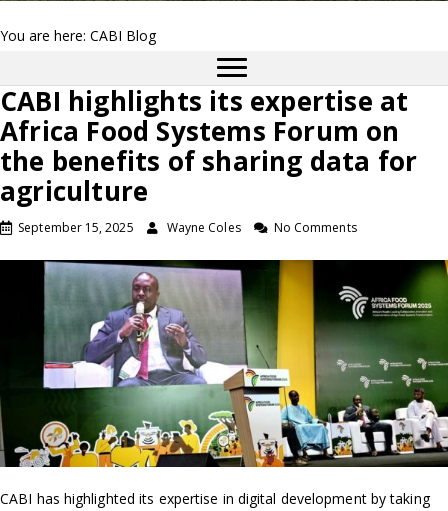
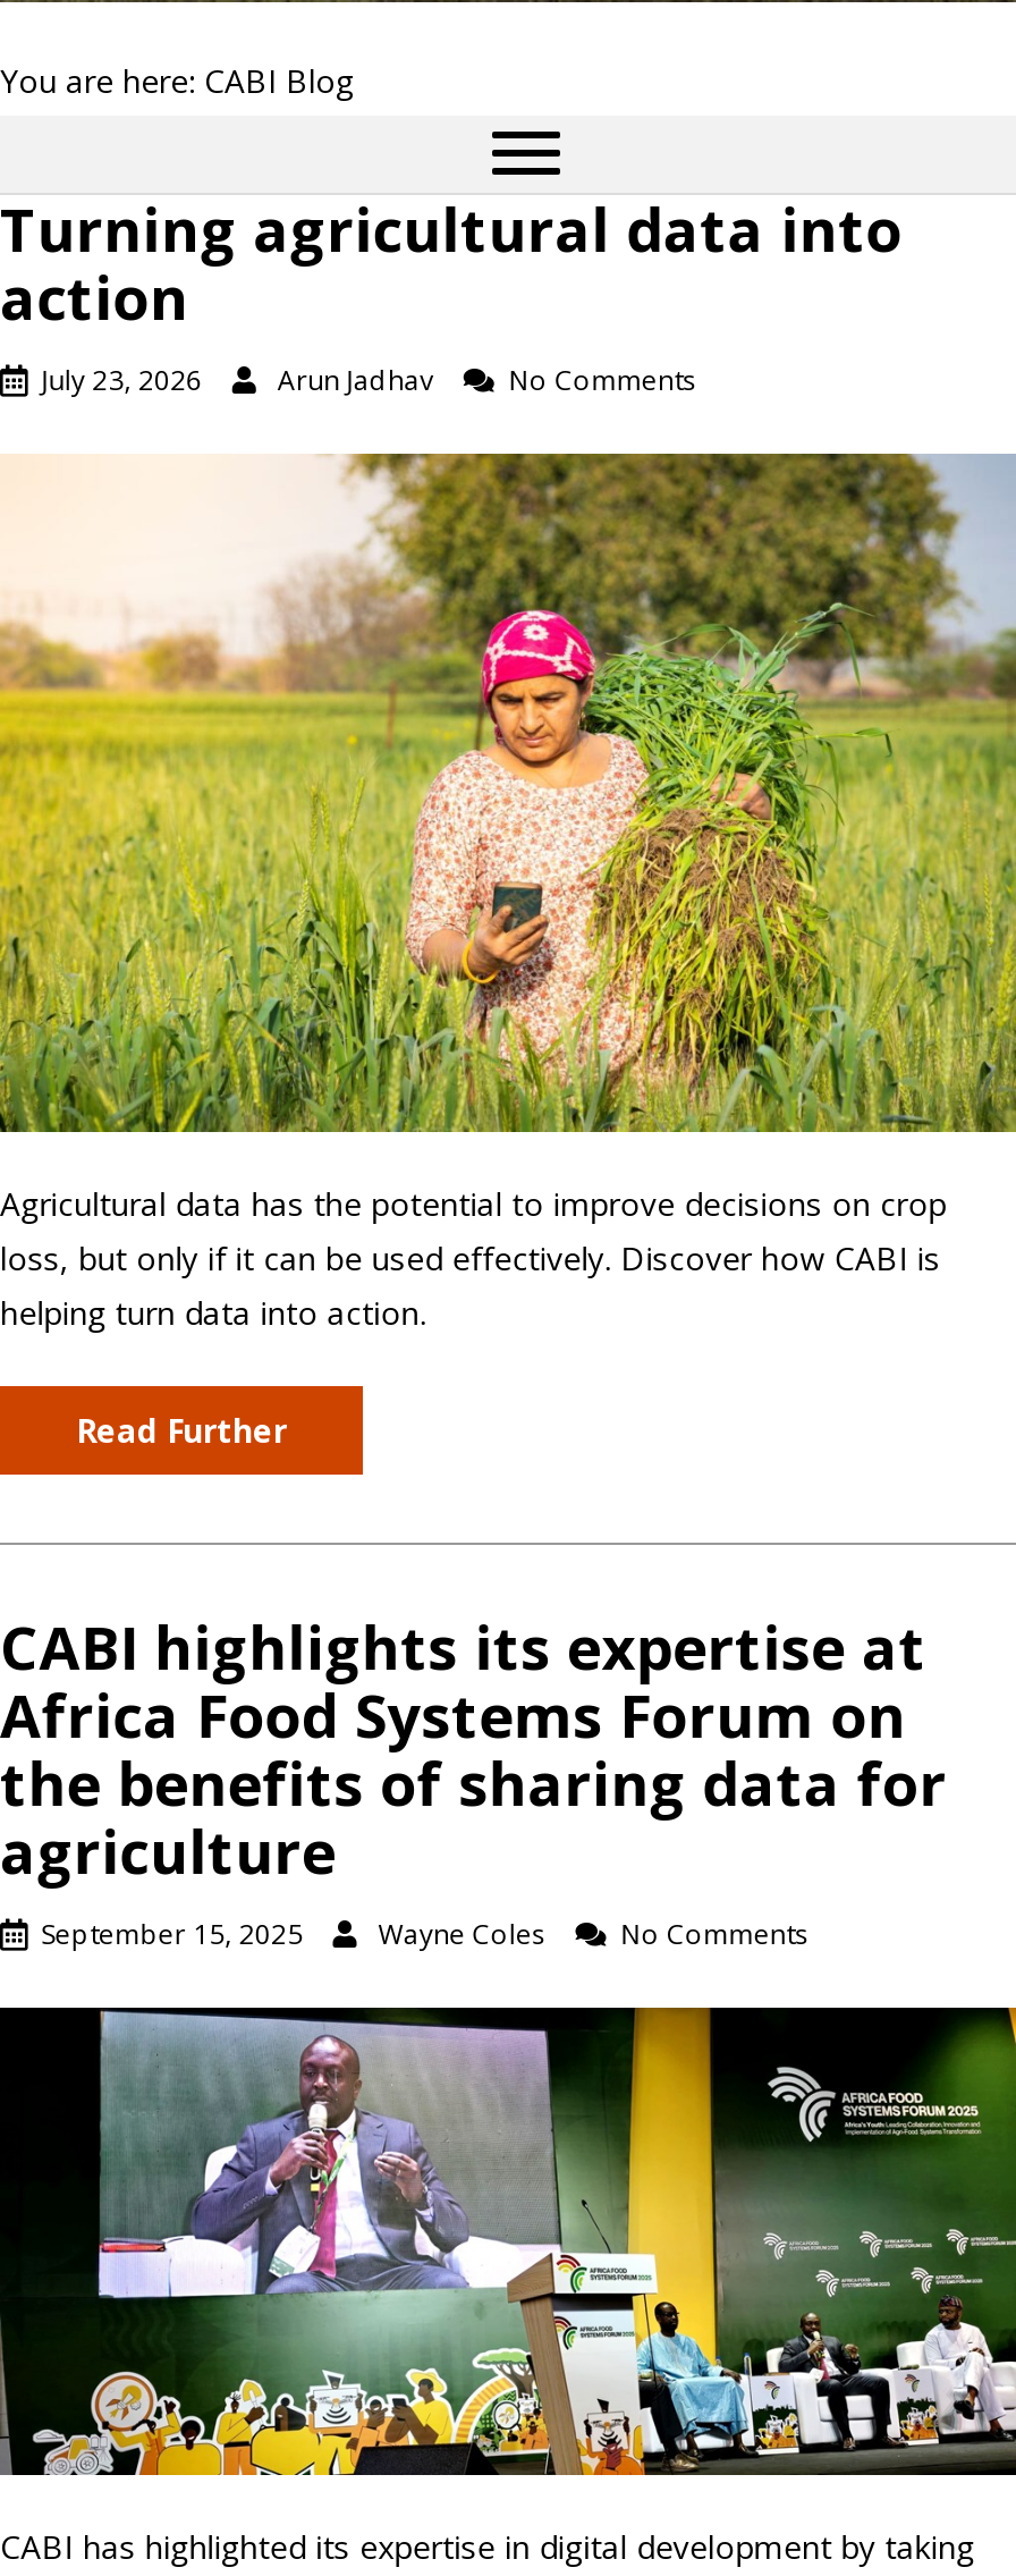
+ Turning agricultural data into
+ action
+ July 23, 2026
+ Arun Jadhav
+ No Comments

+ [image]
+ Agricultural data has the potential to improve decisions on crop
+ loss, but only if it can be used effectively. Discover how CABI is
+ helping turn data into action.
+ Read Further
